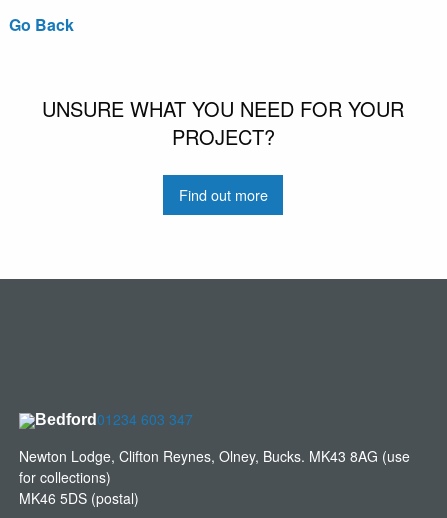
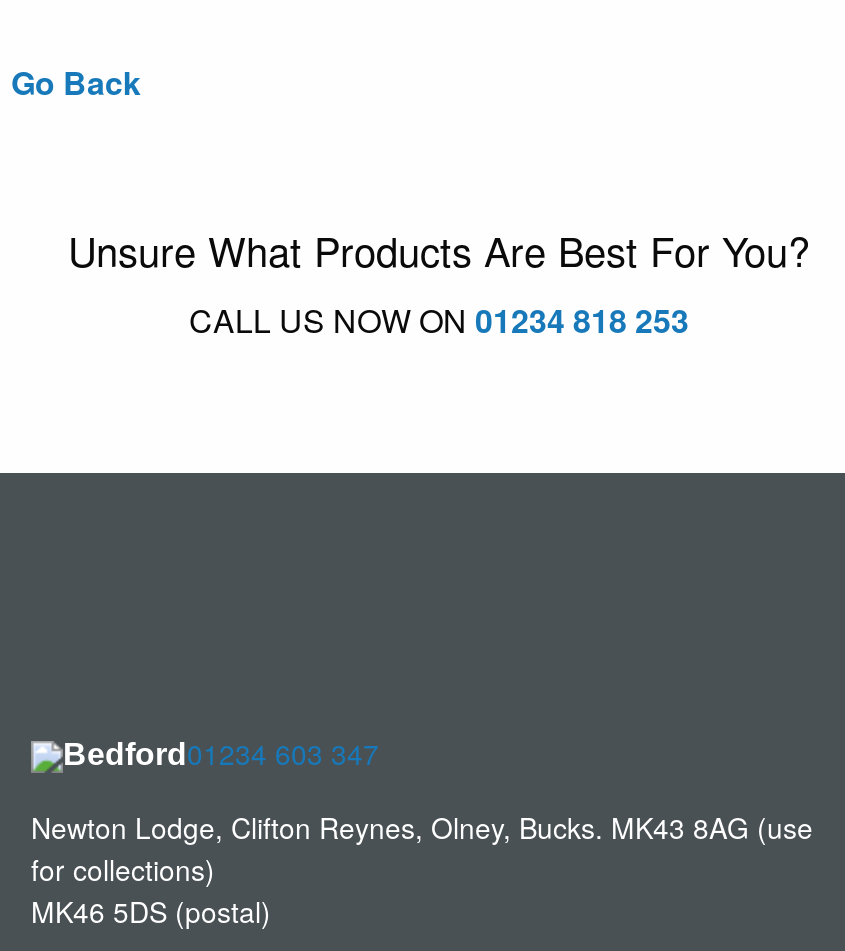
- UNSURE WHAT YOU NEED FOR YOUR
- PROJECT?
- Find out more
+ Unsure What Products Are Best For You?
+ CALL US NOW ON 01234 818 253
